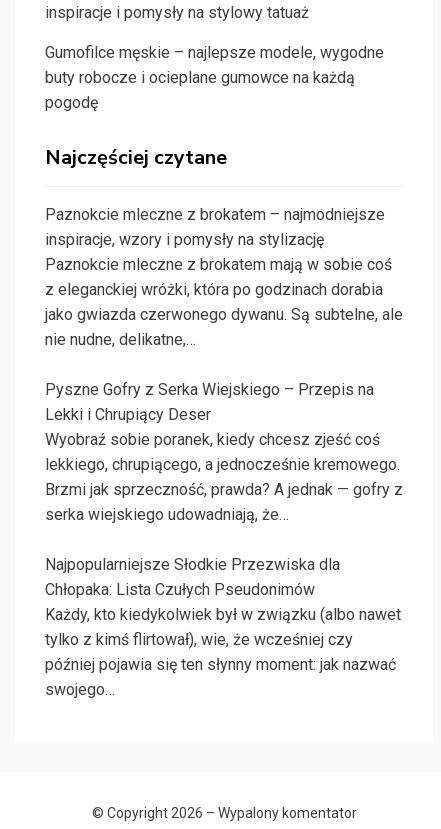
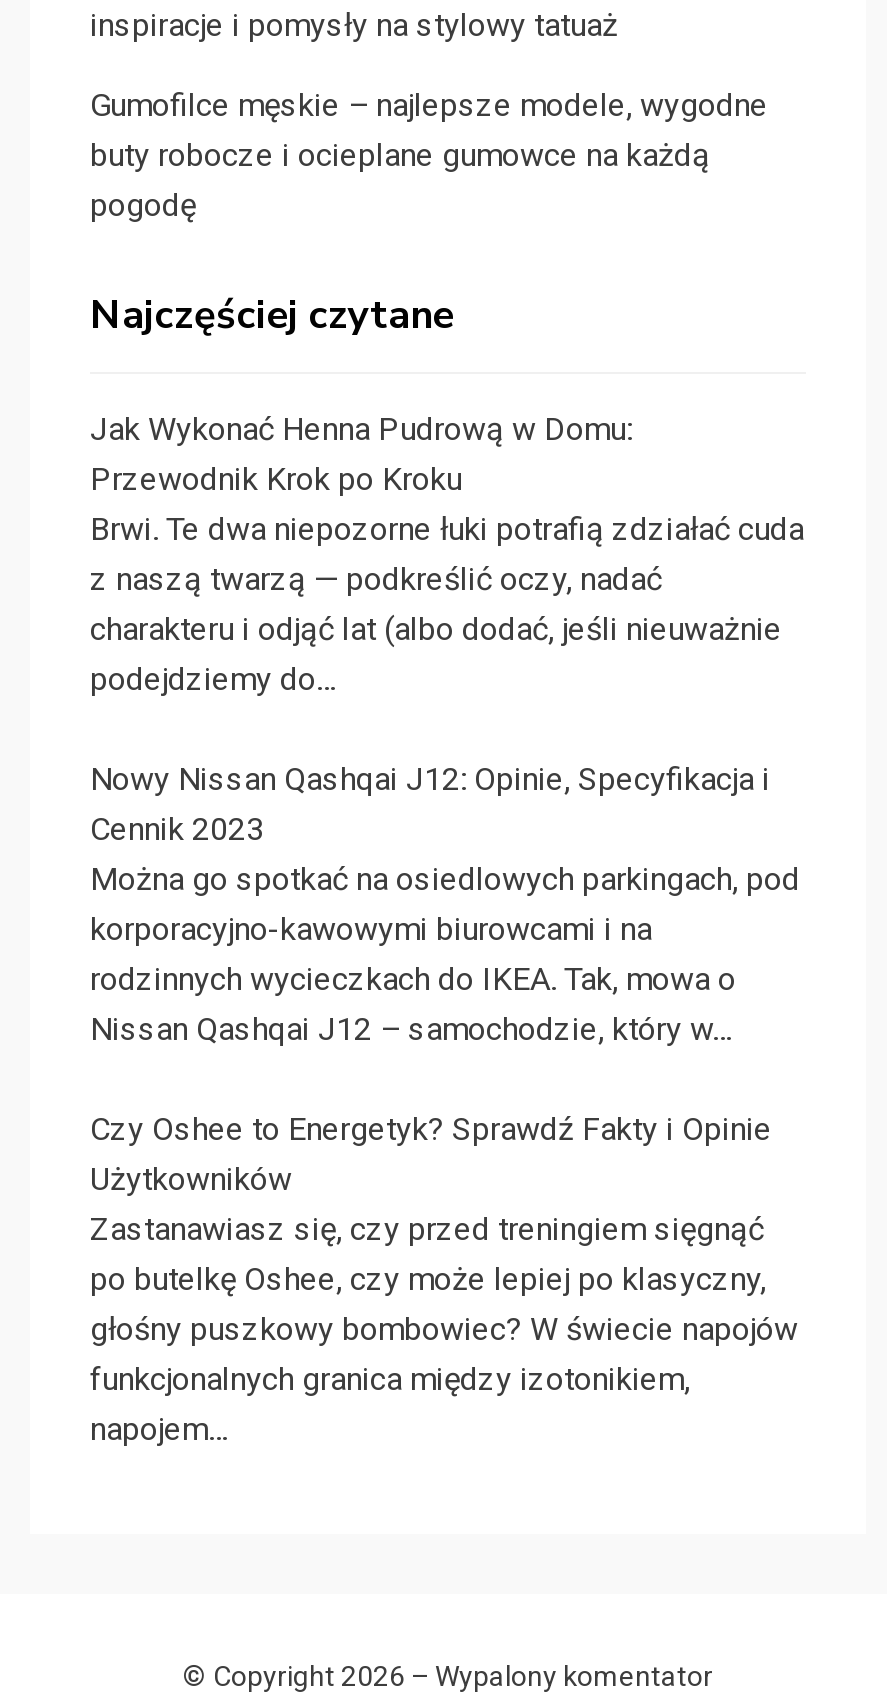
- Paznokcie mleczne z brokatem – najmodniejsze
- inspiracje, wzory i pomysły na stylizację
- Paznokcie mleczne z brokatem mają w sobie coś
- z eleganckiej wróżki, która po godzinach dorabia
- jako gwiazda czerwonego dywanu. Są subtelne, ale
- nie nudne, delikatne,…
+ Jak Wykonać Henna Pudrową w Domu:
+ Przewodnik Krok po Kroku
+ Brwi. Te dwa niepozorne łuki potrafią zdziałać cuda
+ z naszą twarzą — podkreślić oczy, nadać
+ charakteru i odjąć lat (albo dodać, jeśli nieuważnie
+ podejdziemy do…

- Pyszne Gofry z Serka Wiejskiego – Przepis na
- Lekki i Chrupiący Deser
- Wyobraź sobie poranek, kiedy chcesz zjeść coś
- lekkiego, chrupiącego, a jednocześnie kremowego.
- Brzmi jak sprzeczność, prawda? A jednak — gofry z
- serka wiejskiego udowadniają, że…
+ Nowy Nissan Qashqai J12: Opinie, Specyfikacja i
+ Cennik 2023
+ Można go spotkać na osiedlowych parkingach, pod
+ korporacyjno-kawowymi biurowcami i na
+ rodzinnych wycieczkach do IKEA. Tak, mowa o
+ Nissan Qashqai J12 – samochodzie, który w…

- Najpopularniejsze Słodkie Przezwiska dla
- Chłopaka: Lista Czułych Pseudonimów
- Każdy, kto kiedykolwiek był w związku (albo nawet
- tylko z kimś flirtował), wie, że wcześniej czy
- później pojawia się ten słynny moment: jak nazwać
- swojego…
+ Czy Oshee to Energetyk? Sprawdź Fakty i Opinie
+ Użytkowników
+ Zastanawiasz się, czy przed treningiem sięgnąć
+ po butelkę Oshee, czy może lepiej po klasyczny,
+ głośny puszkowy bombowiec? W świecie napojów
+ funkcjonalnych granica między izotonikiem,
+ napojem…
